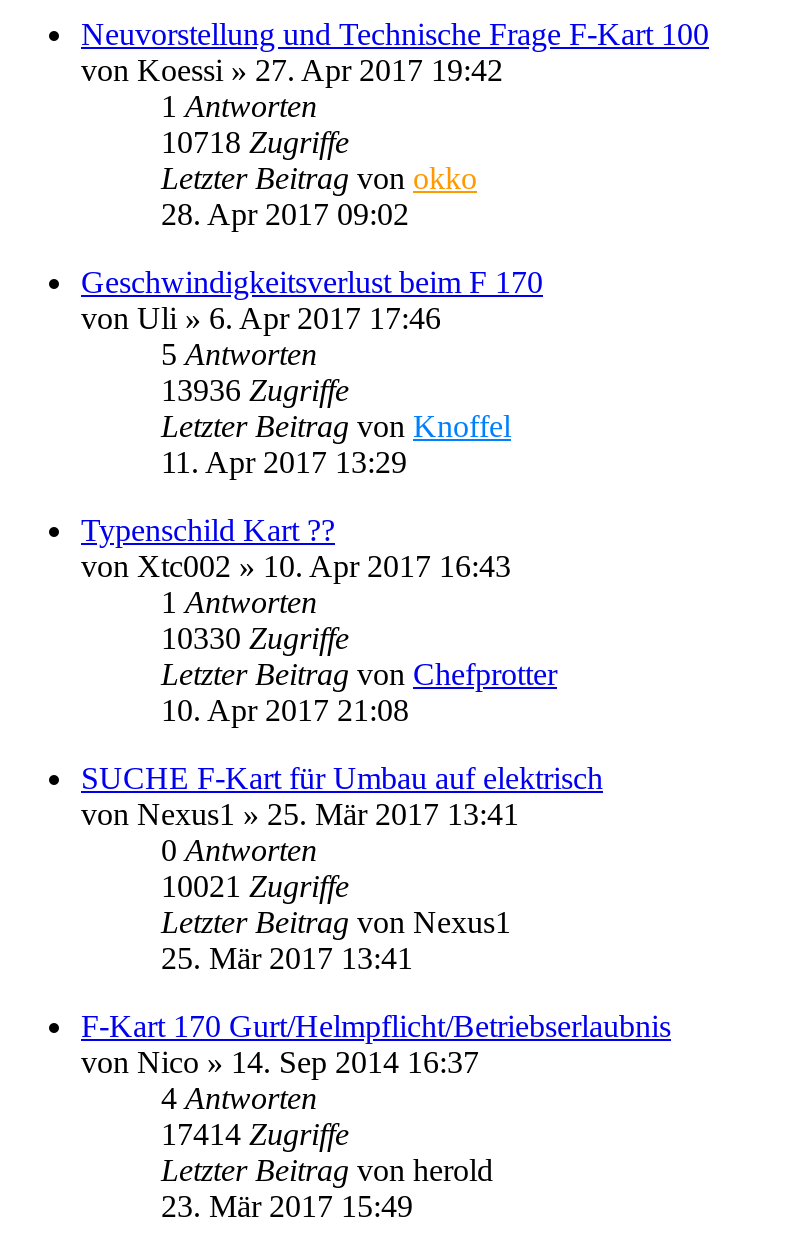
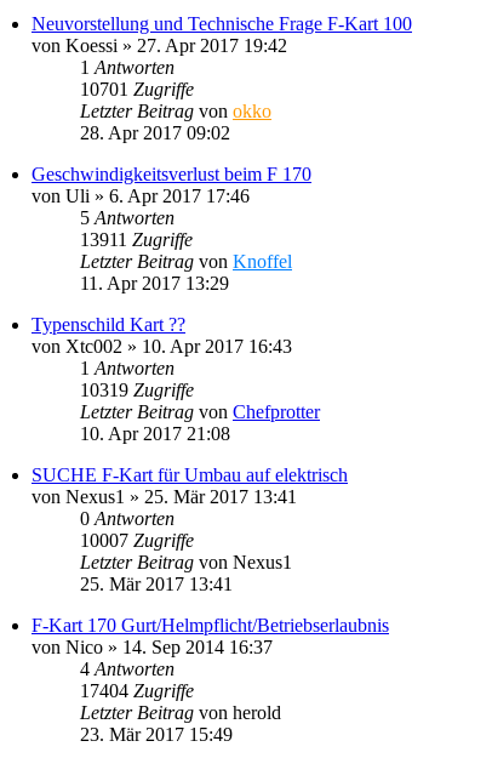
- 10718 Zugriffe
+ 10701 Zugriffe

- 13936 Zugriffe
+ 13911 Zugriffe

- 10330 Zugriffe
+ 10319 Zugriffe

- 10021 Zugriffe
+ 10007 Zugriffe

- 17414 Zugriffe
+ 17404 Zugriffe
